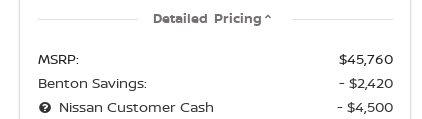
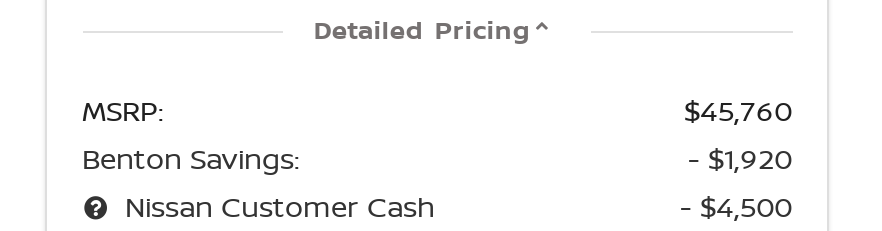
- - $2,420
+ - $1,920
